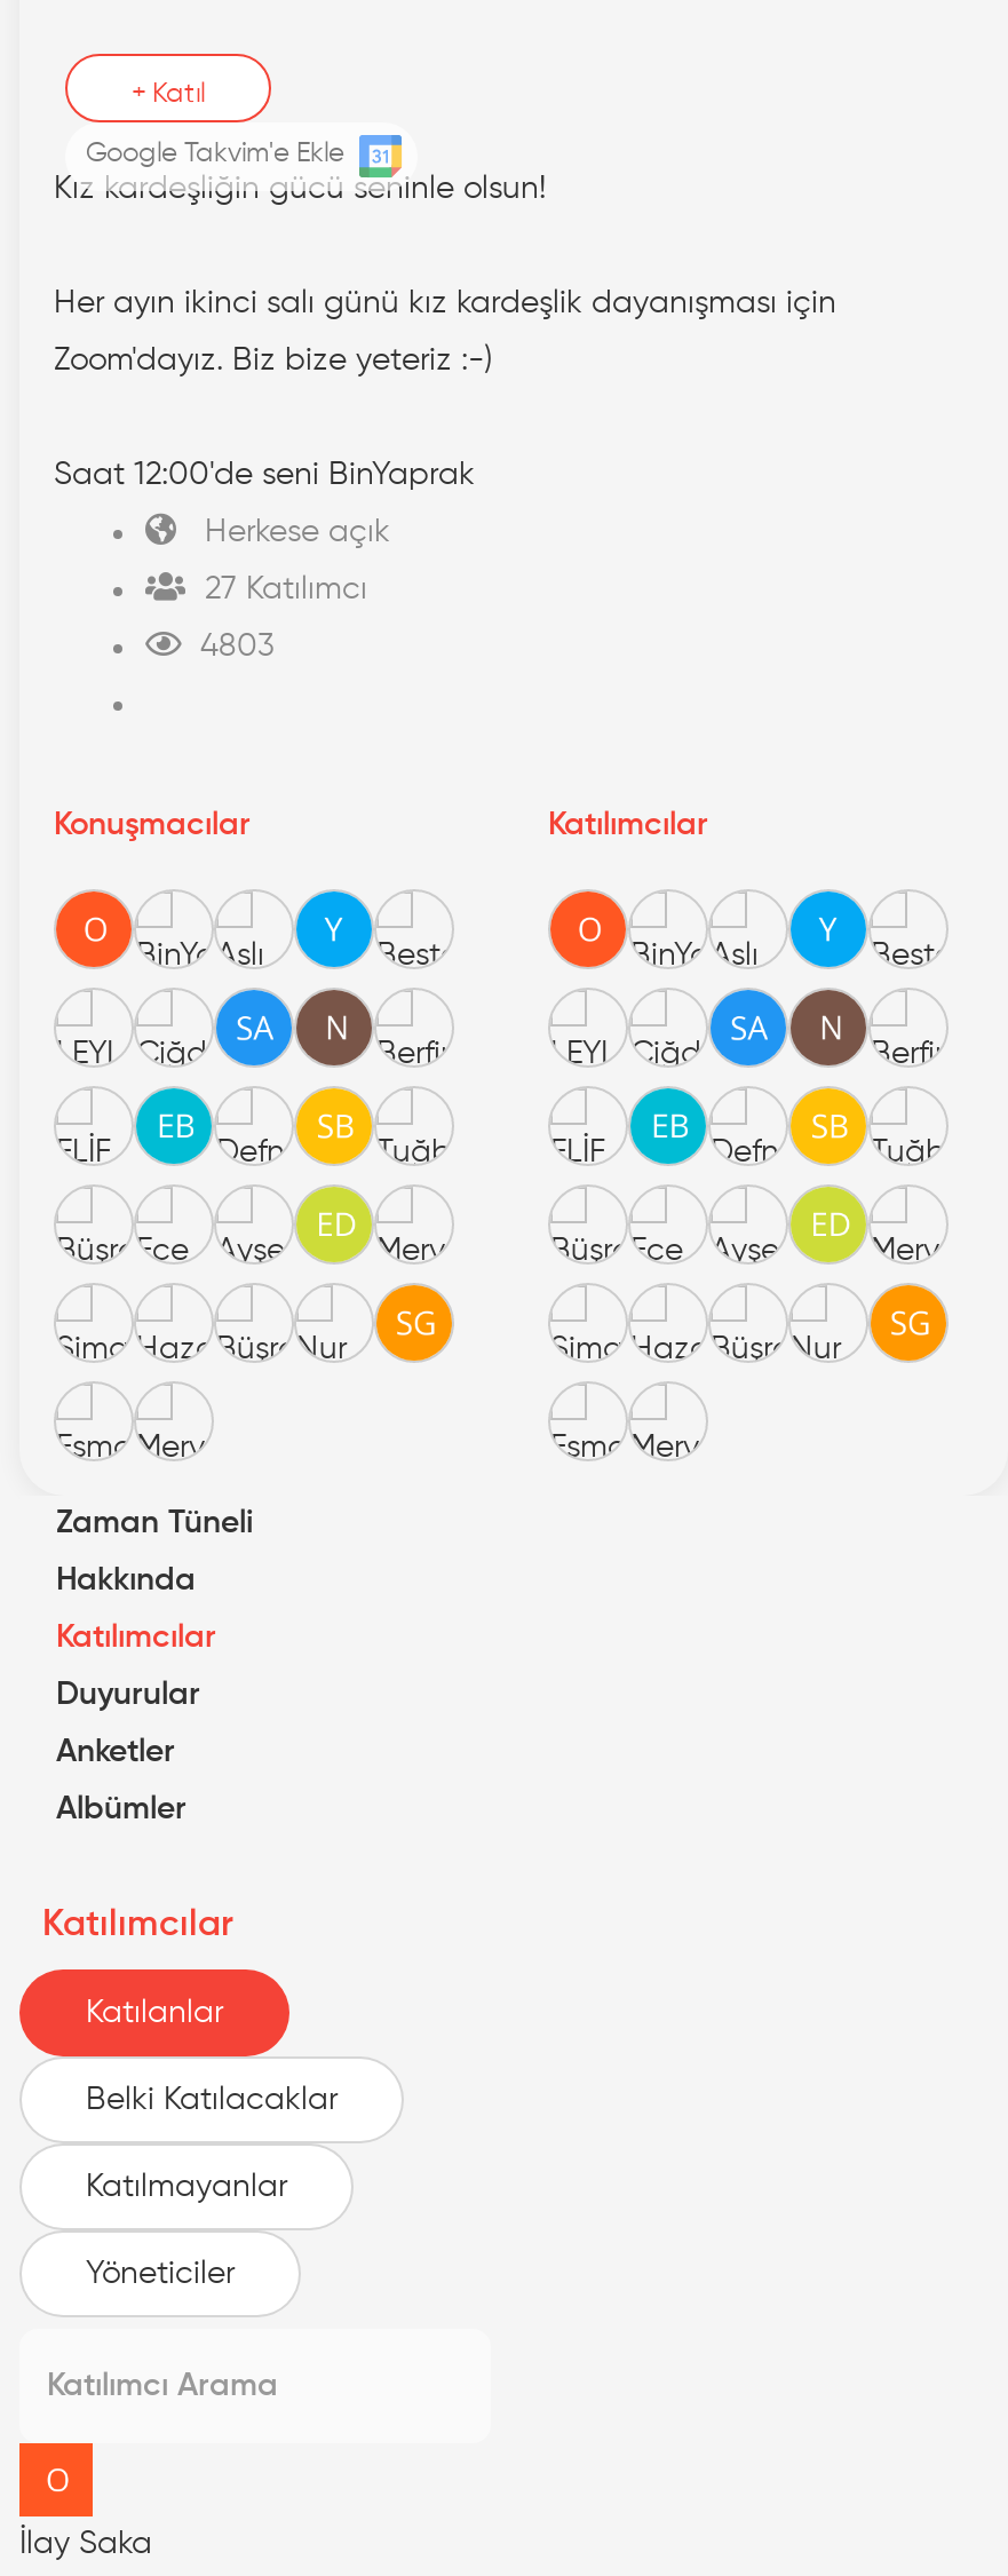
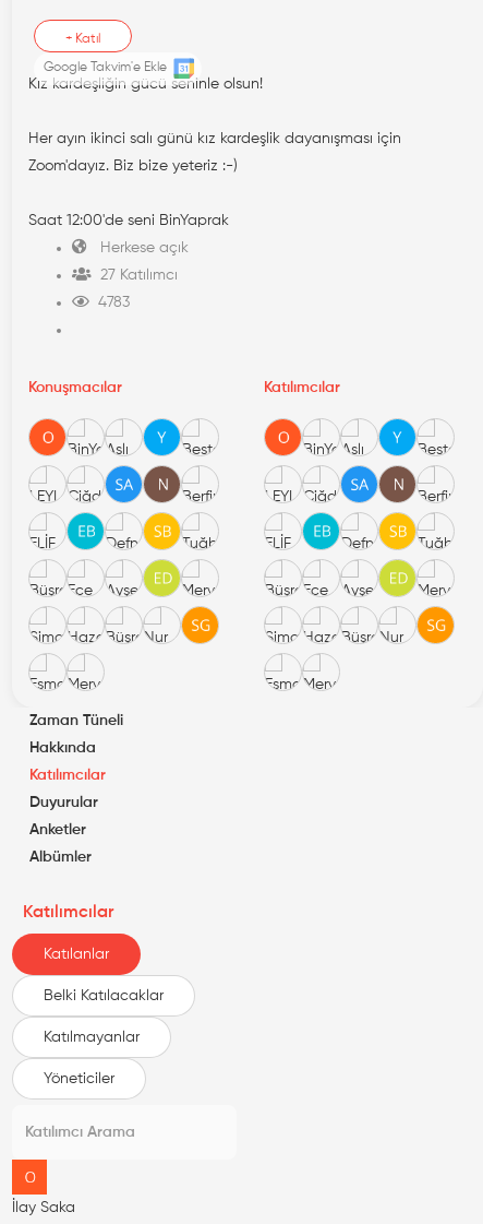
- 4803
+ 4783
